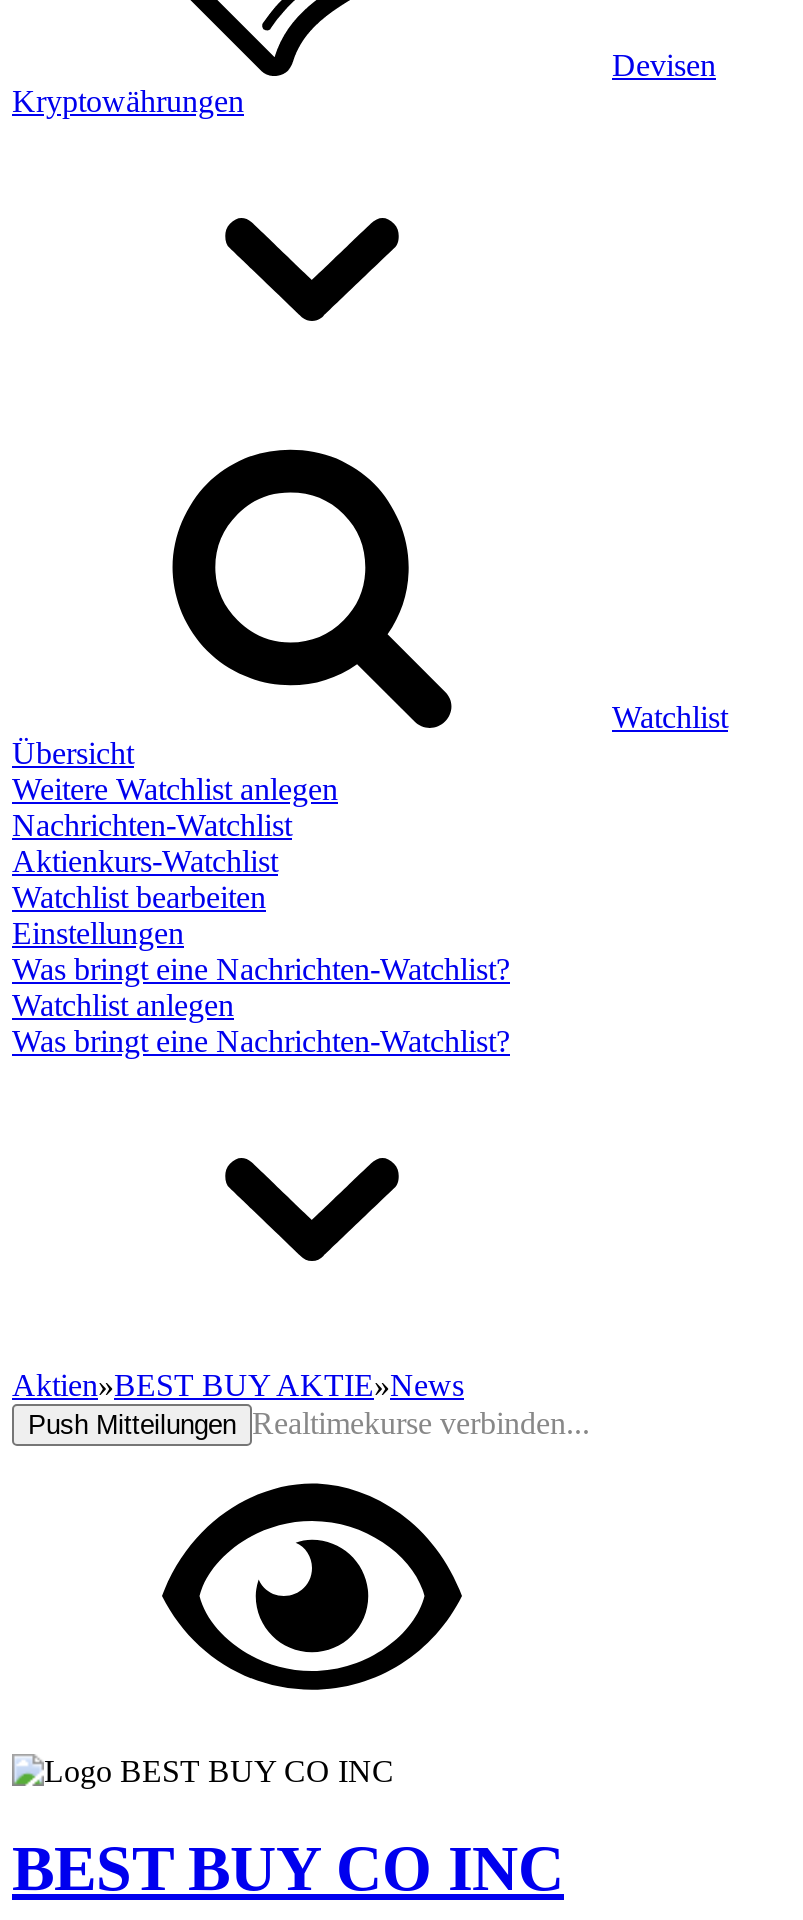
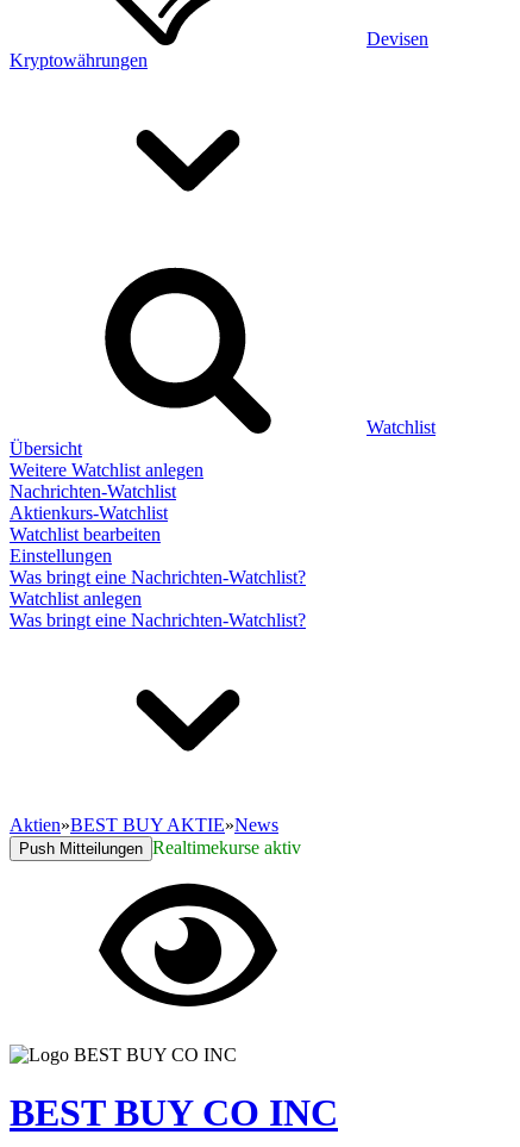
- Push Mitteilungen Realtimekurse verbinden...
+ Push Mitteilungen Realtimekurse aktiv
